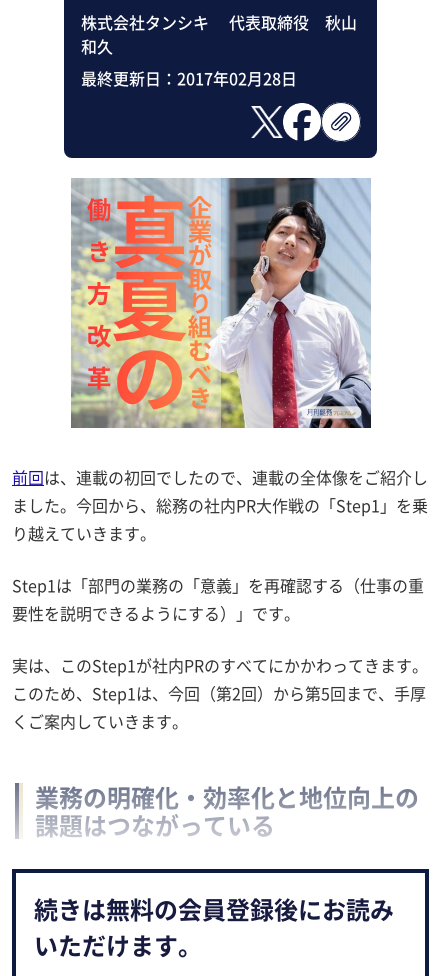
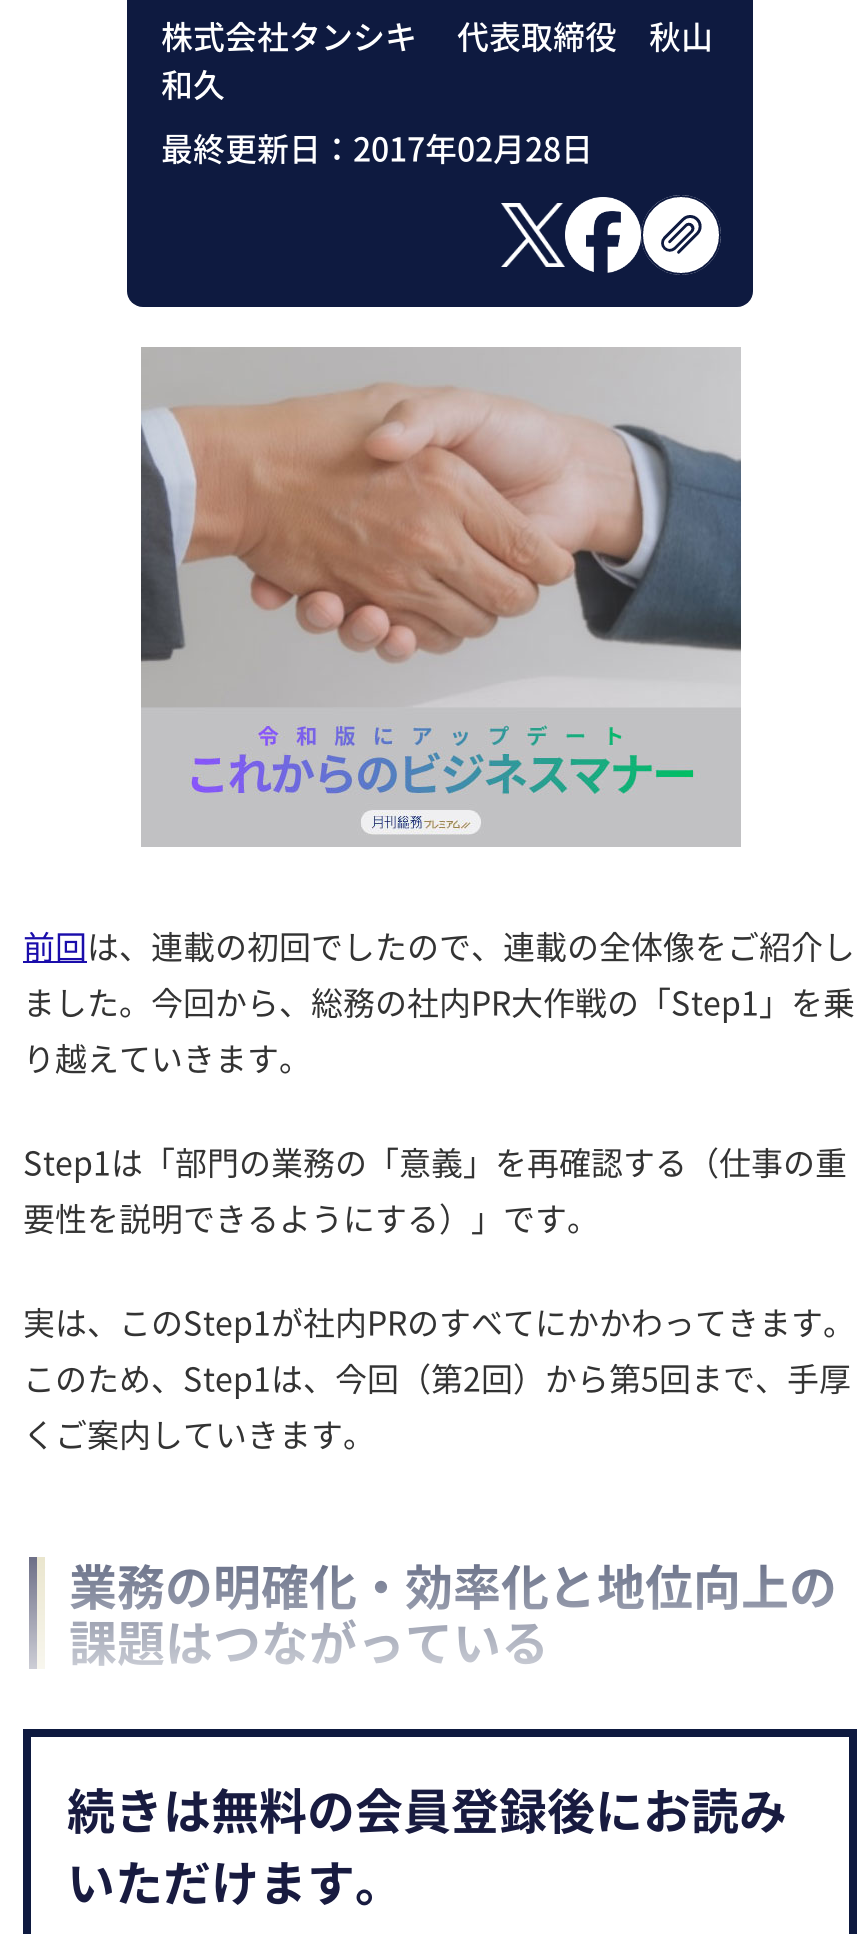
- [image]
+ [image]
